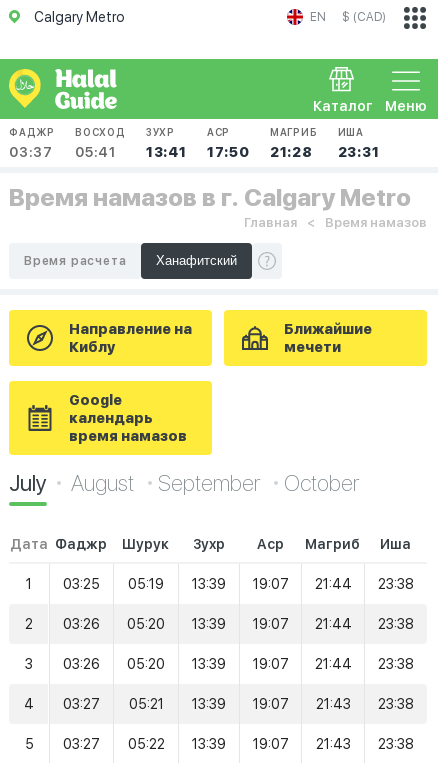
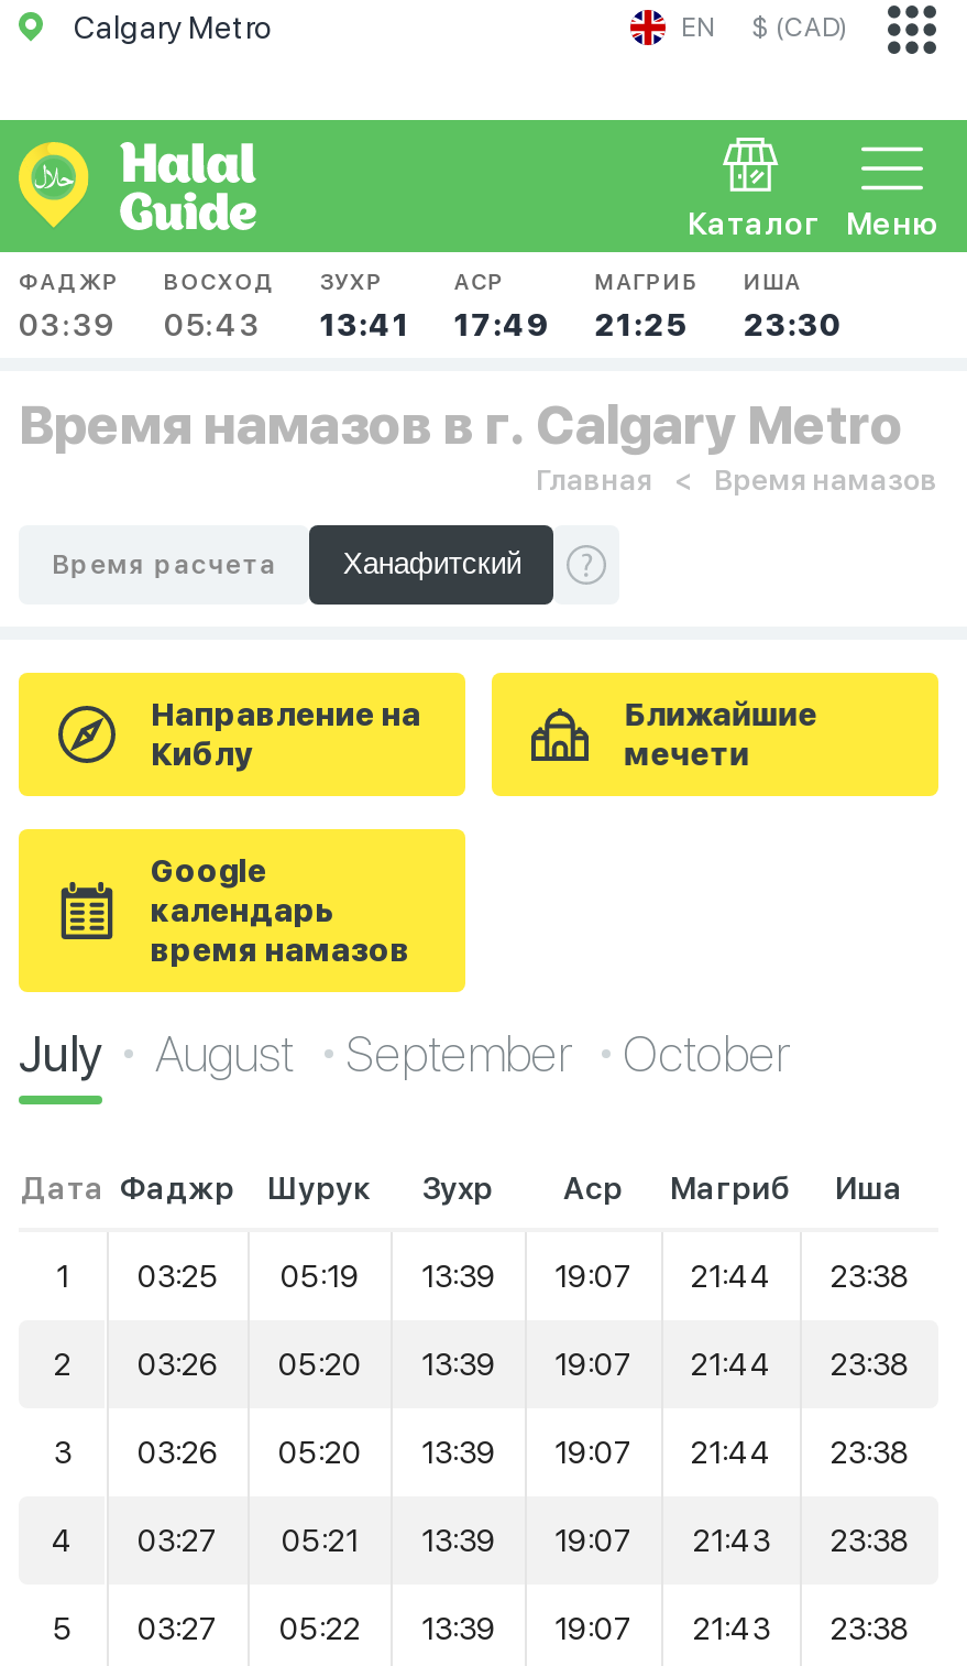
- 03:37
+ 03:39

- 05:41
+ 05:43

- 17:50
+ 17:49

- 21:28
+ 21:25

- 23:31
+ 23:30
